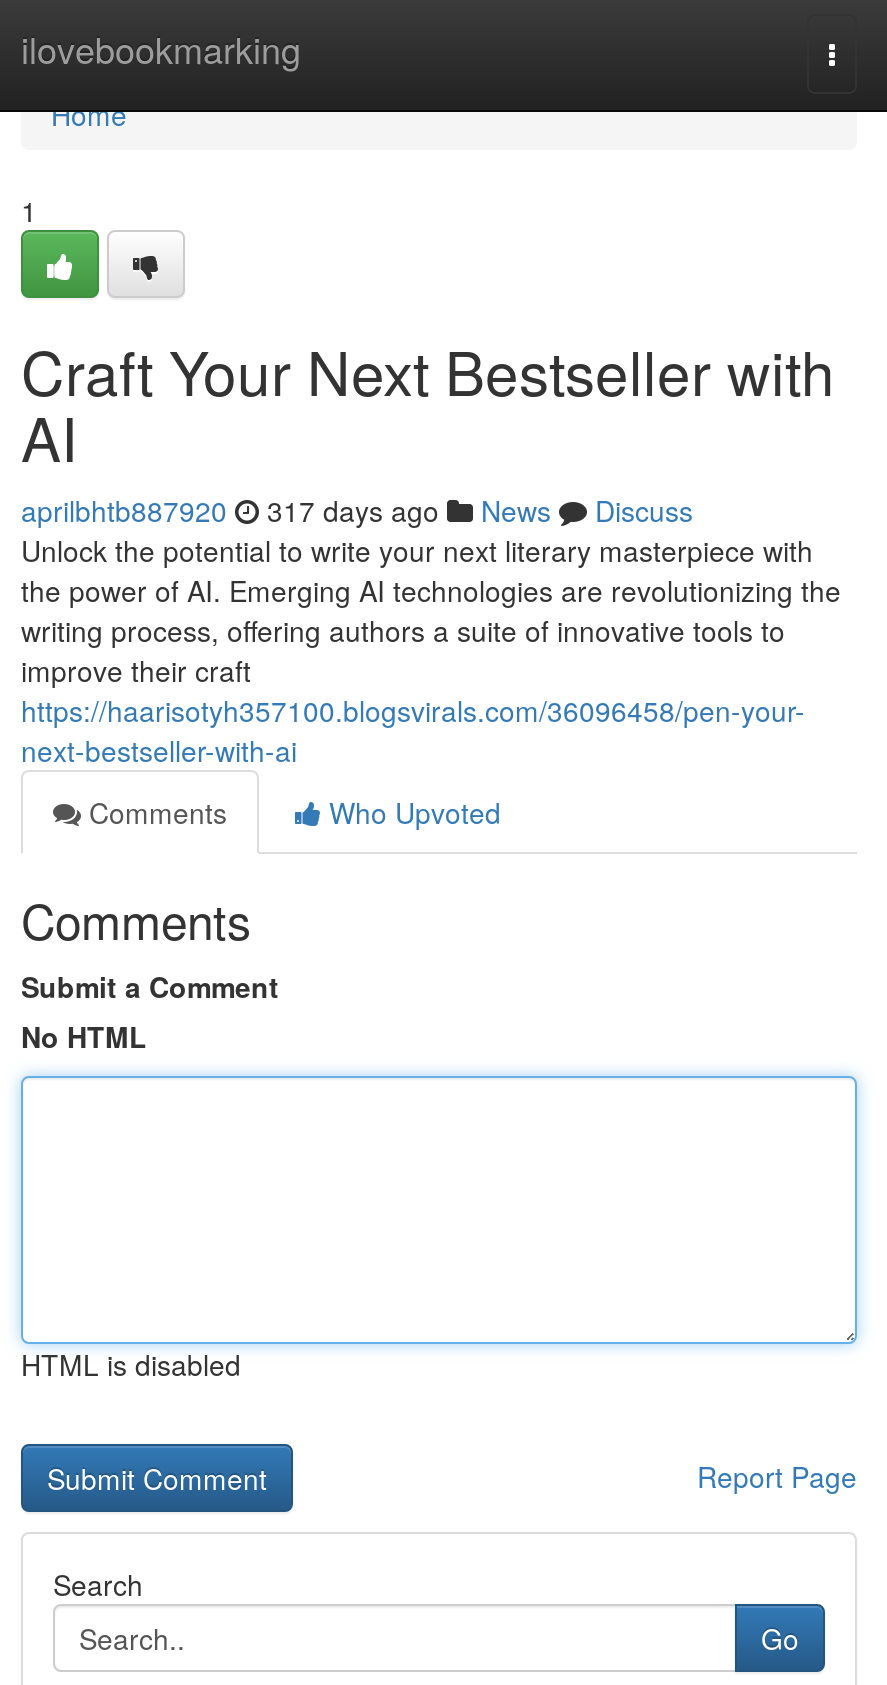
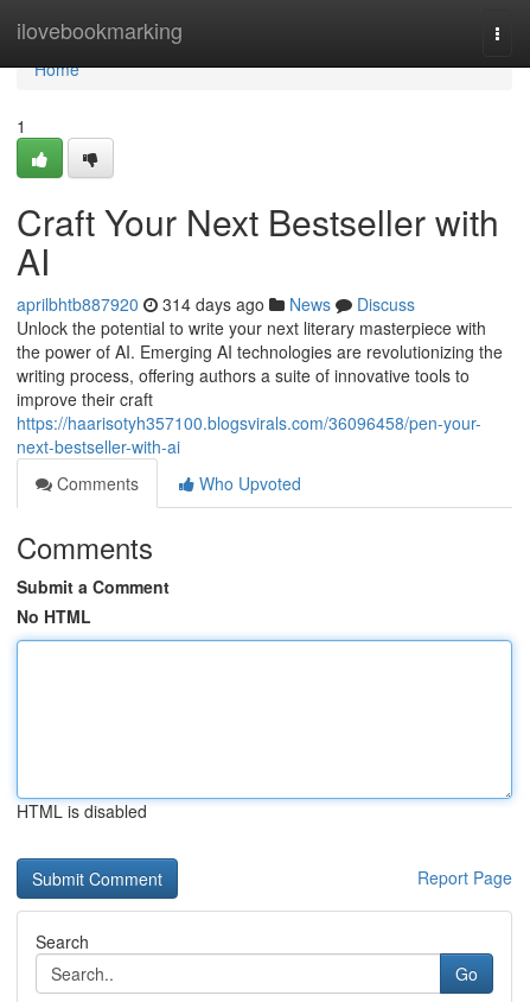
- aprilbhtb887920 317 days ago News Discuss
+ aprilbhtb887920 314 days ago News Discuss
